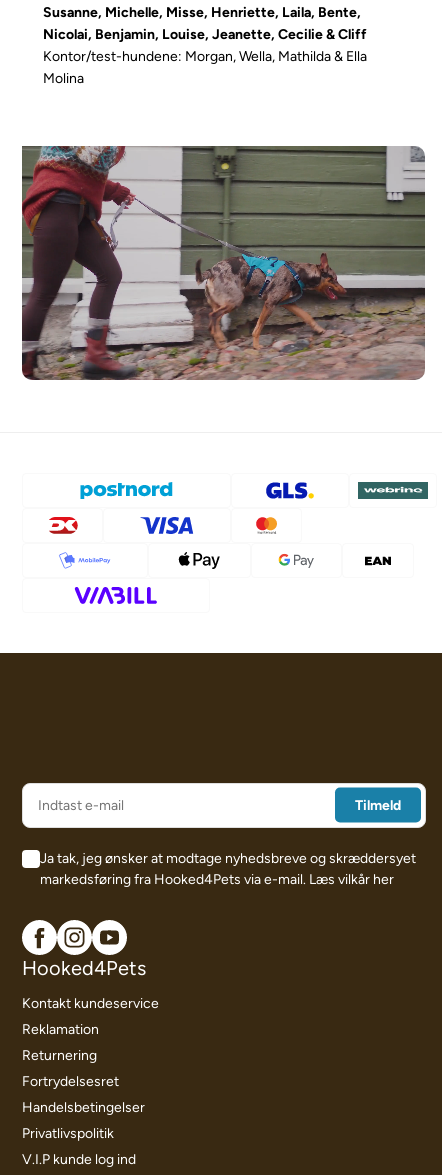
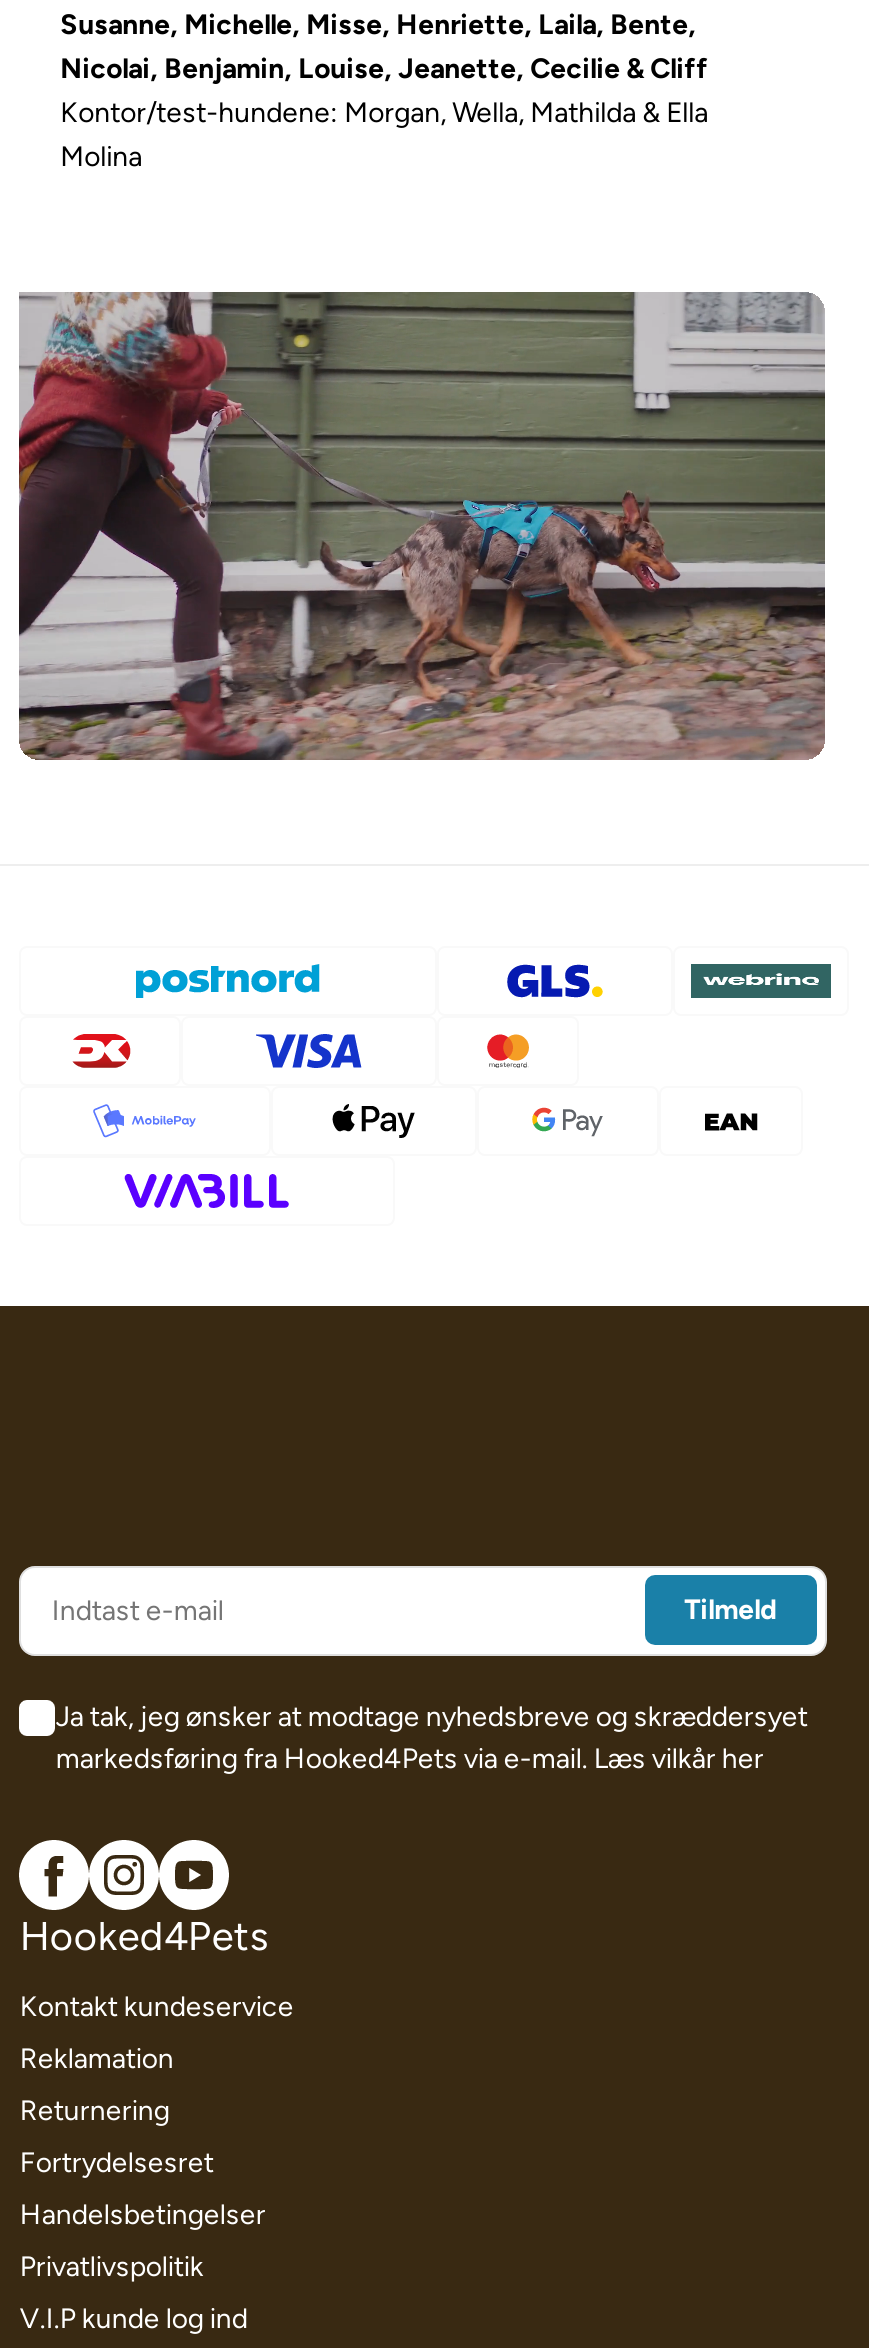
- [image]
+ [image]
